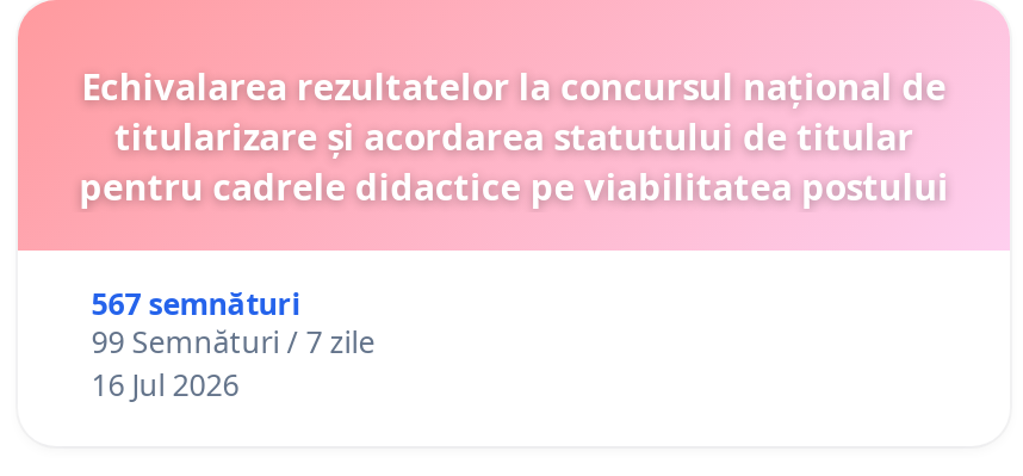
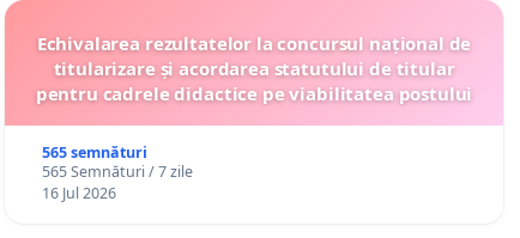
- 567 semnături
+ 565 semnături

- 99 Semnături / 7 zile
+ 565 Semnături / 7 zile
